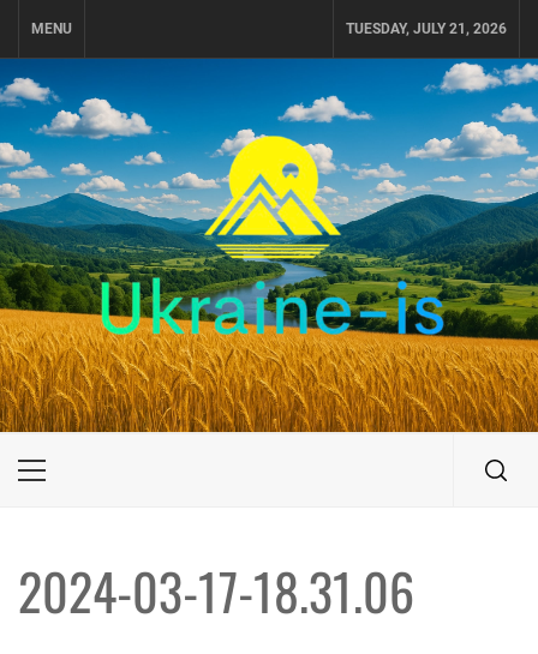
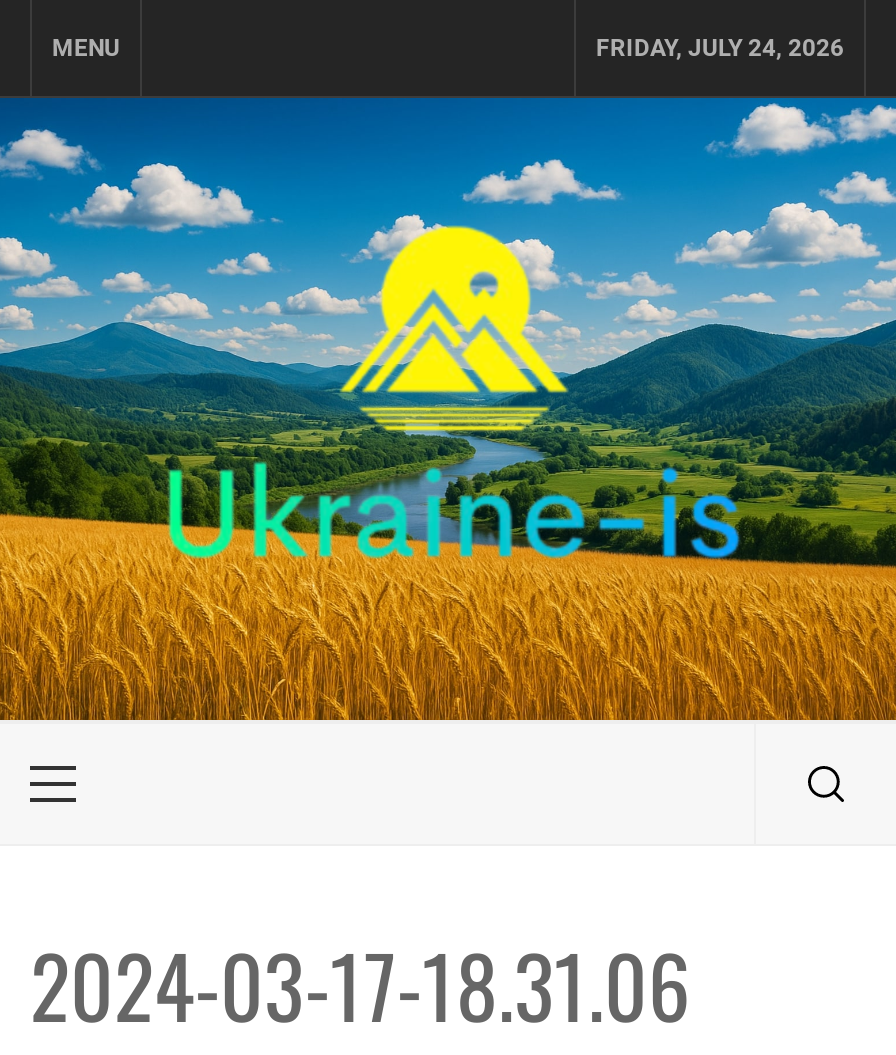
- TUESDAY, JULY 21, 2026
+ FRIDAY, JULY 24, 2026
